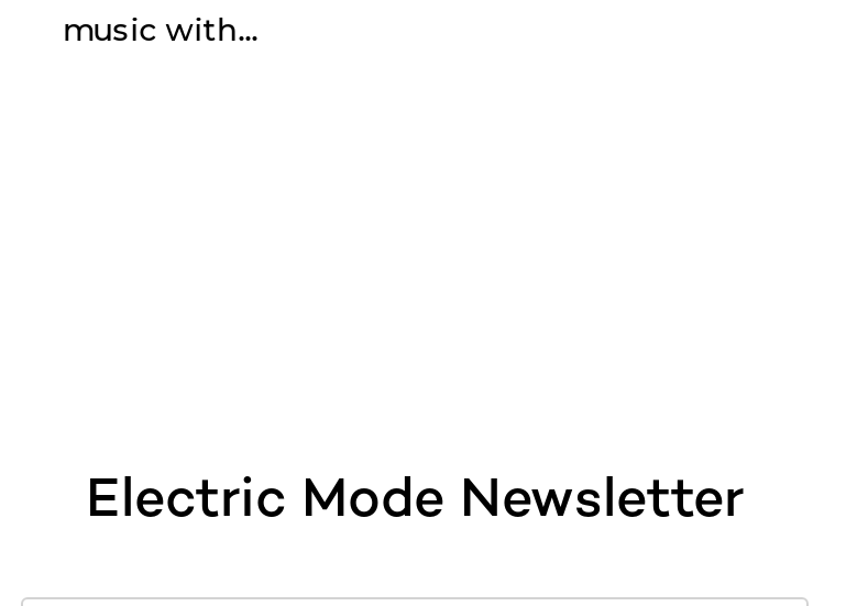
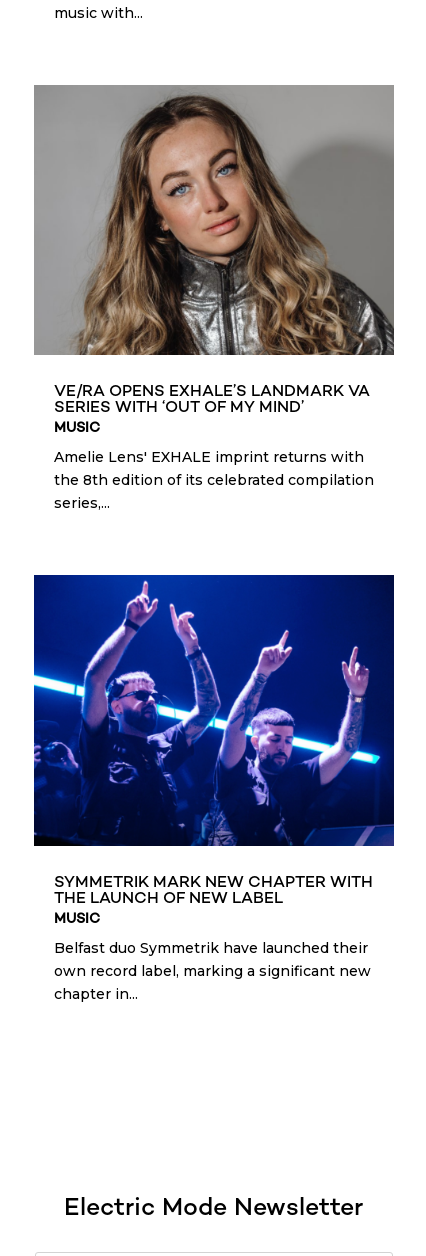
+ [image]
+ VE/RA OPENS EXHALE’S LANDMARK VA
+ SERIES WITH ‘OUT OF MY MIND’
+ MUSIC
+ Amelie Lens' EXHALE imprint returns with
+ the 8th edition of its celebrated compilation
+ series,...

+ [image]
+ SYMMETRIK MARK NEW CHAPTER WITH
+ THE LAUNCH OF NEW LABEL
+ MUSIC
+ Belfast duo Symmetrik have launched their
+ own record label, marking a significant new
+ chapter in...
